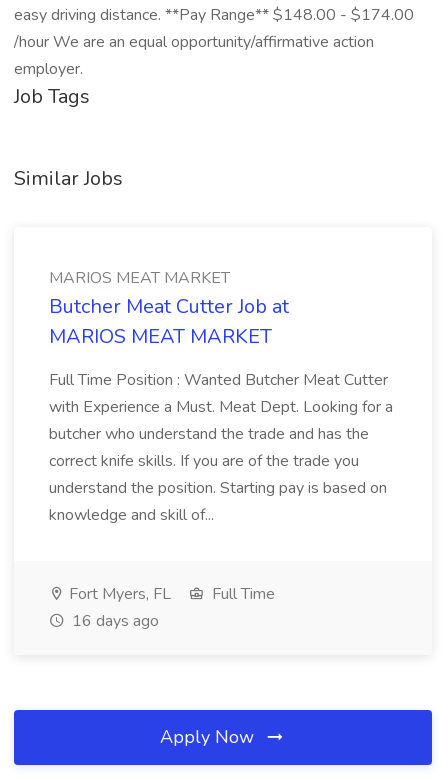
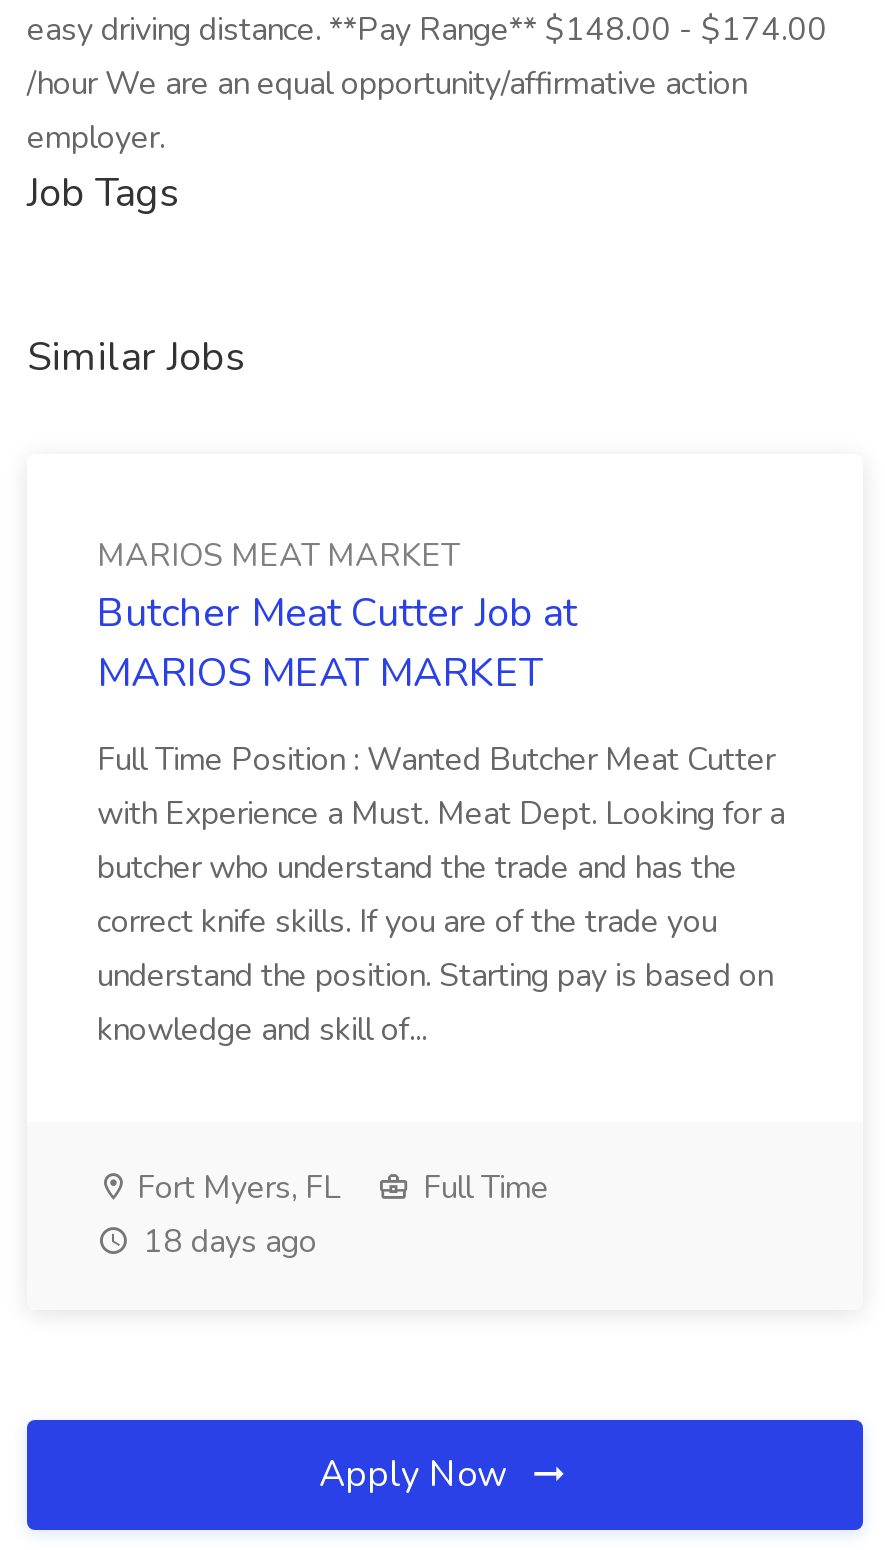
- 16 days ago
+ 18 days ago
